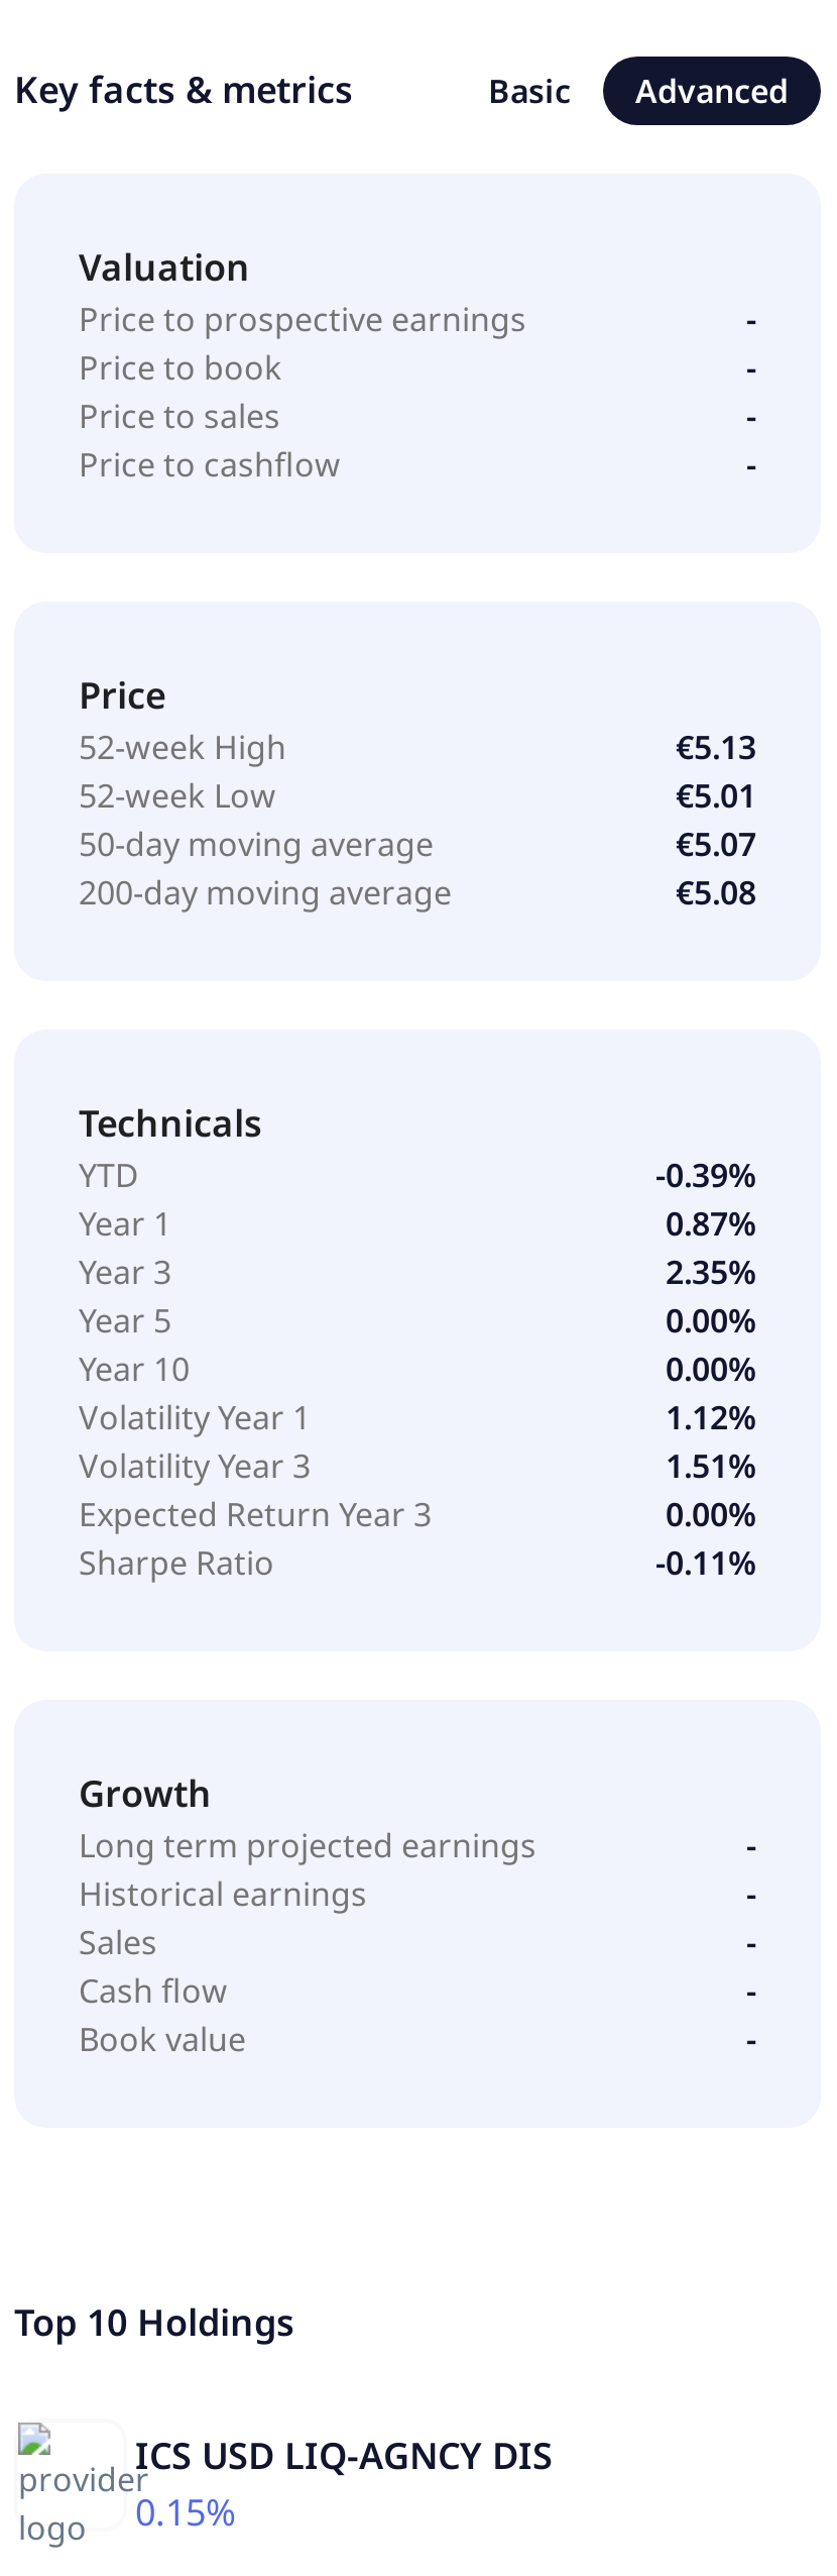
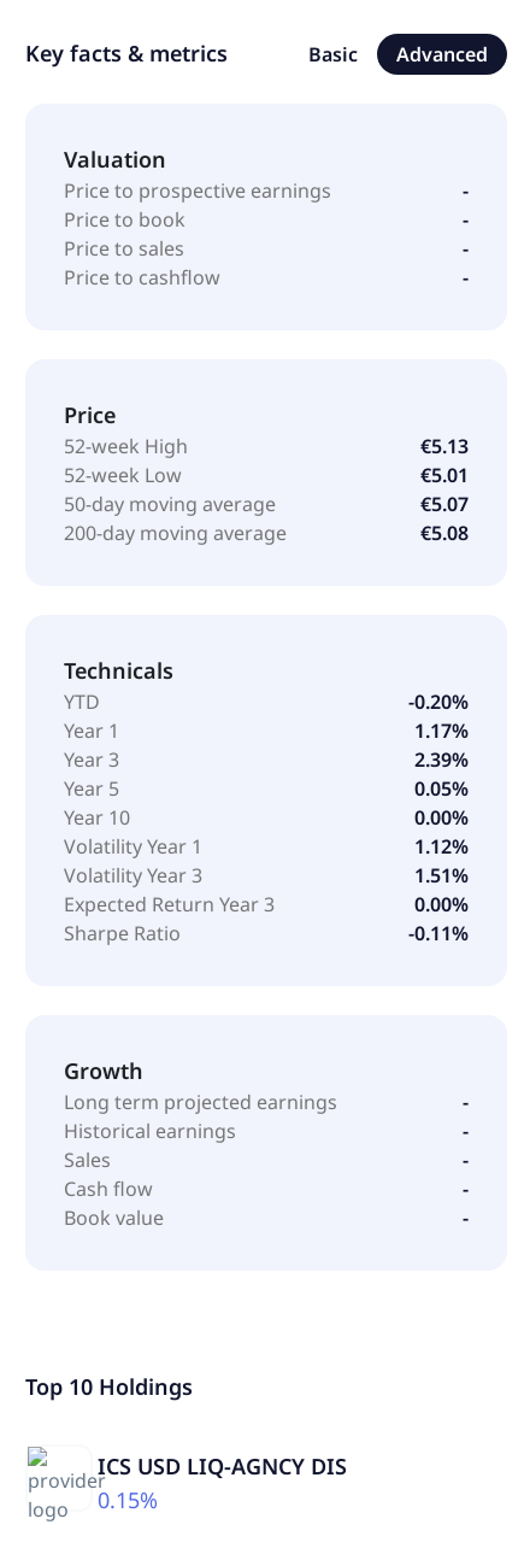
- -0.39%
+ -0.20%

- 0.87%
+ 1.17%

- 2.35%
+ 2.39%

- 0.00%
+ 0.05%
